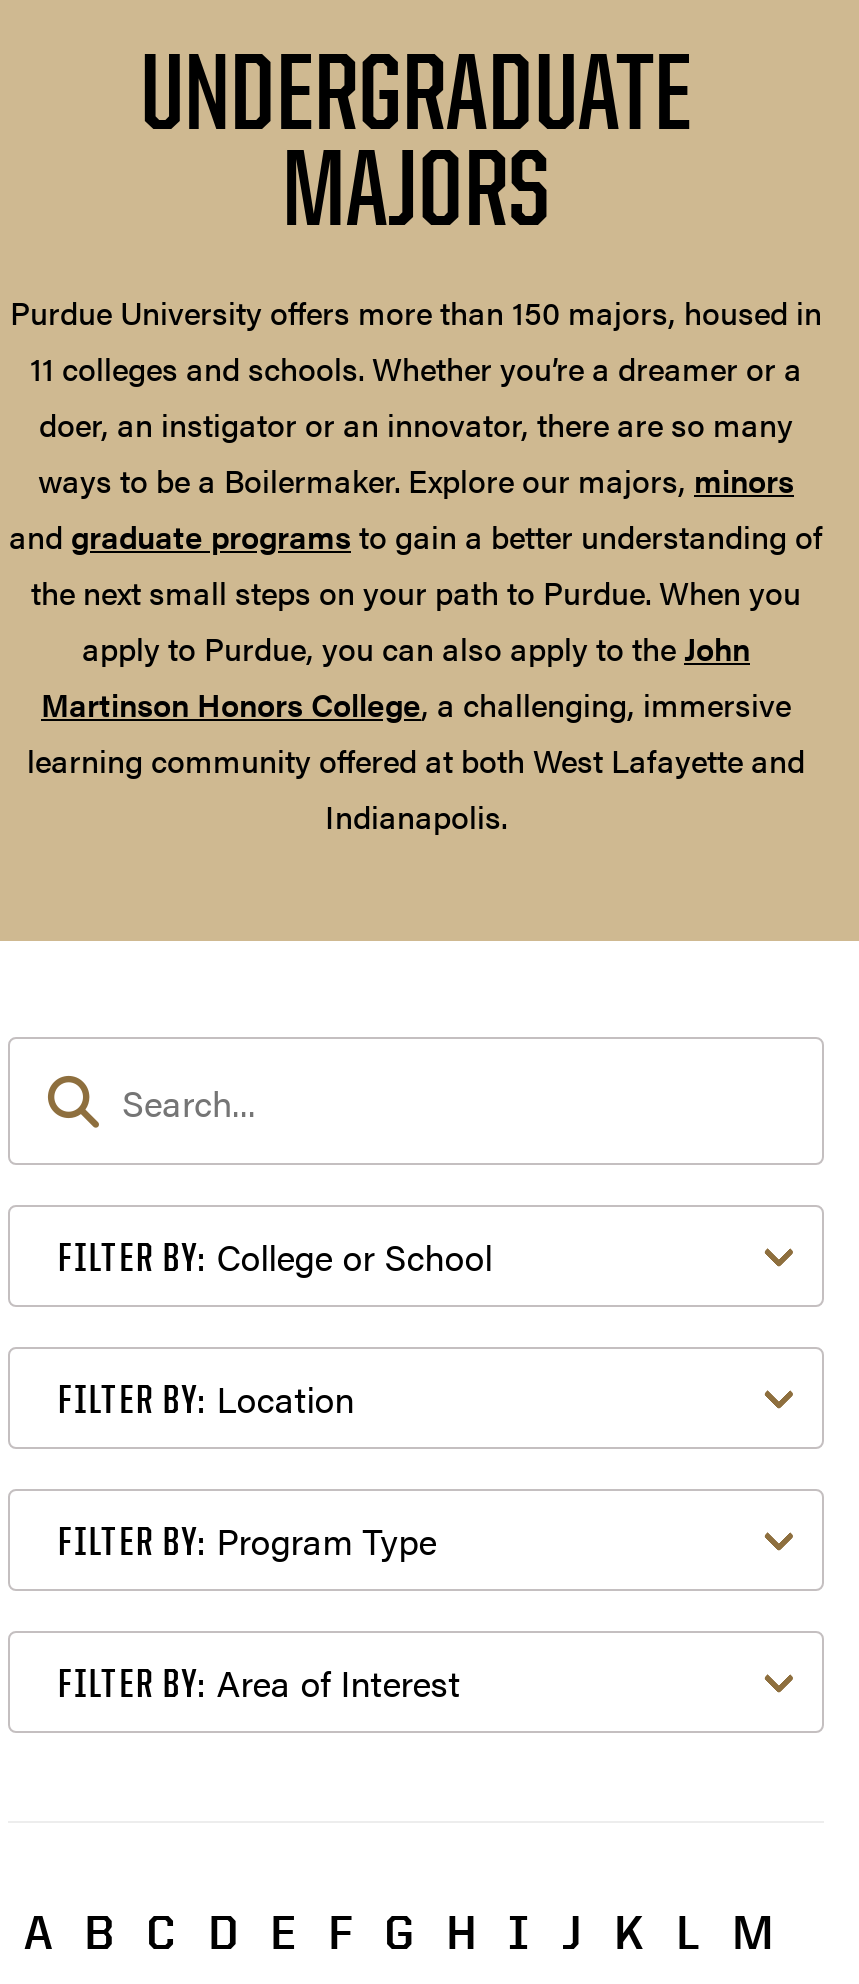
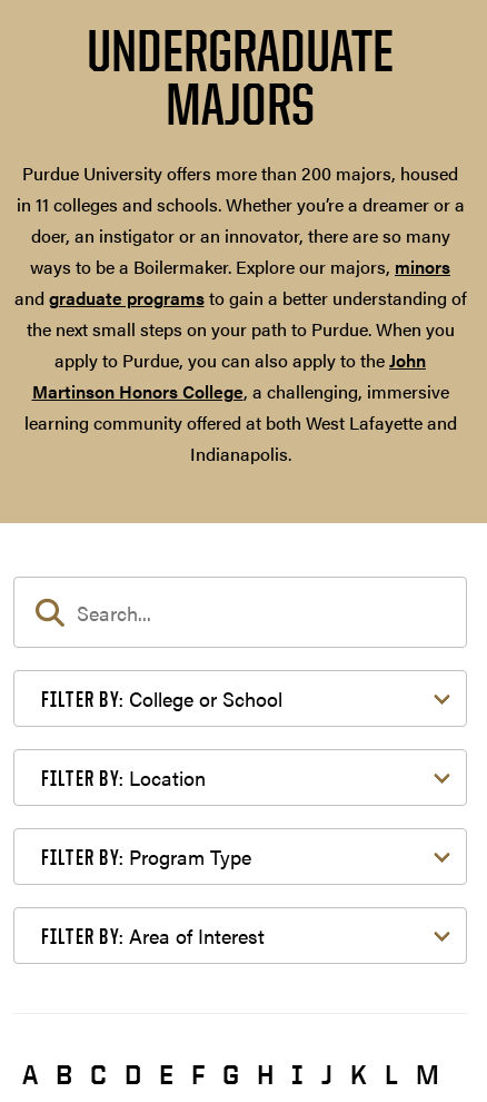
- Purdue University offers more than 150 majors, housed in
- 11 colleges and schools. Whether you’re a dreamer or a
+ Purdue University offers more than 200 majors, housed
+ in 11 colleges and schools. Whether you’re a dreamer or a
